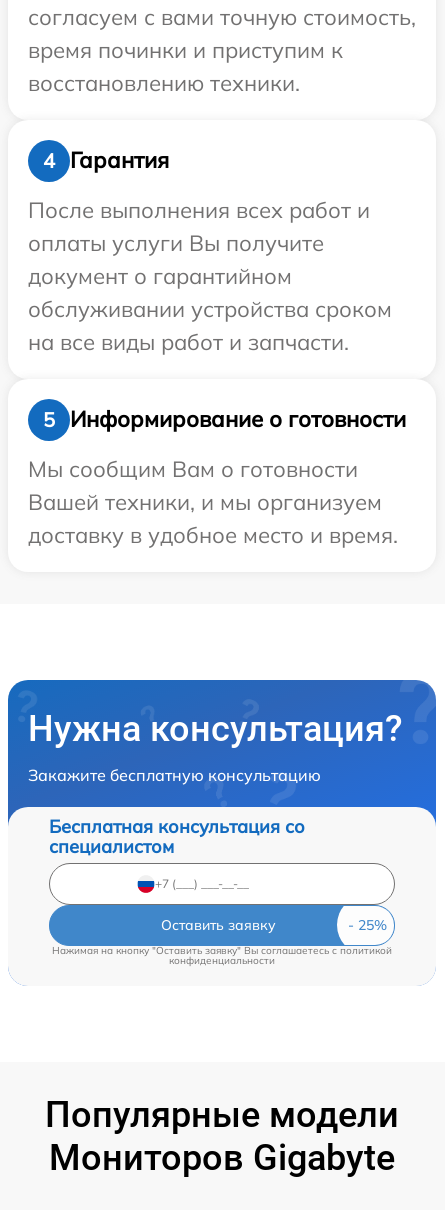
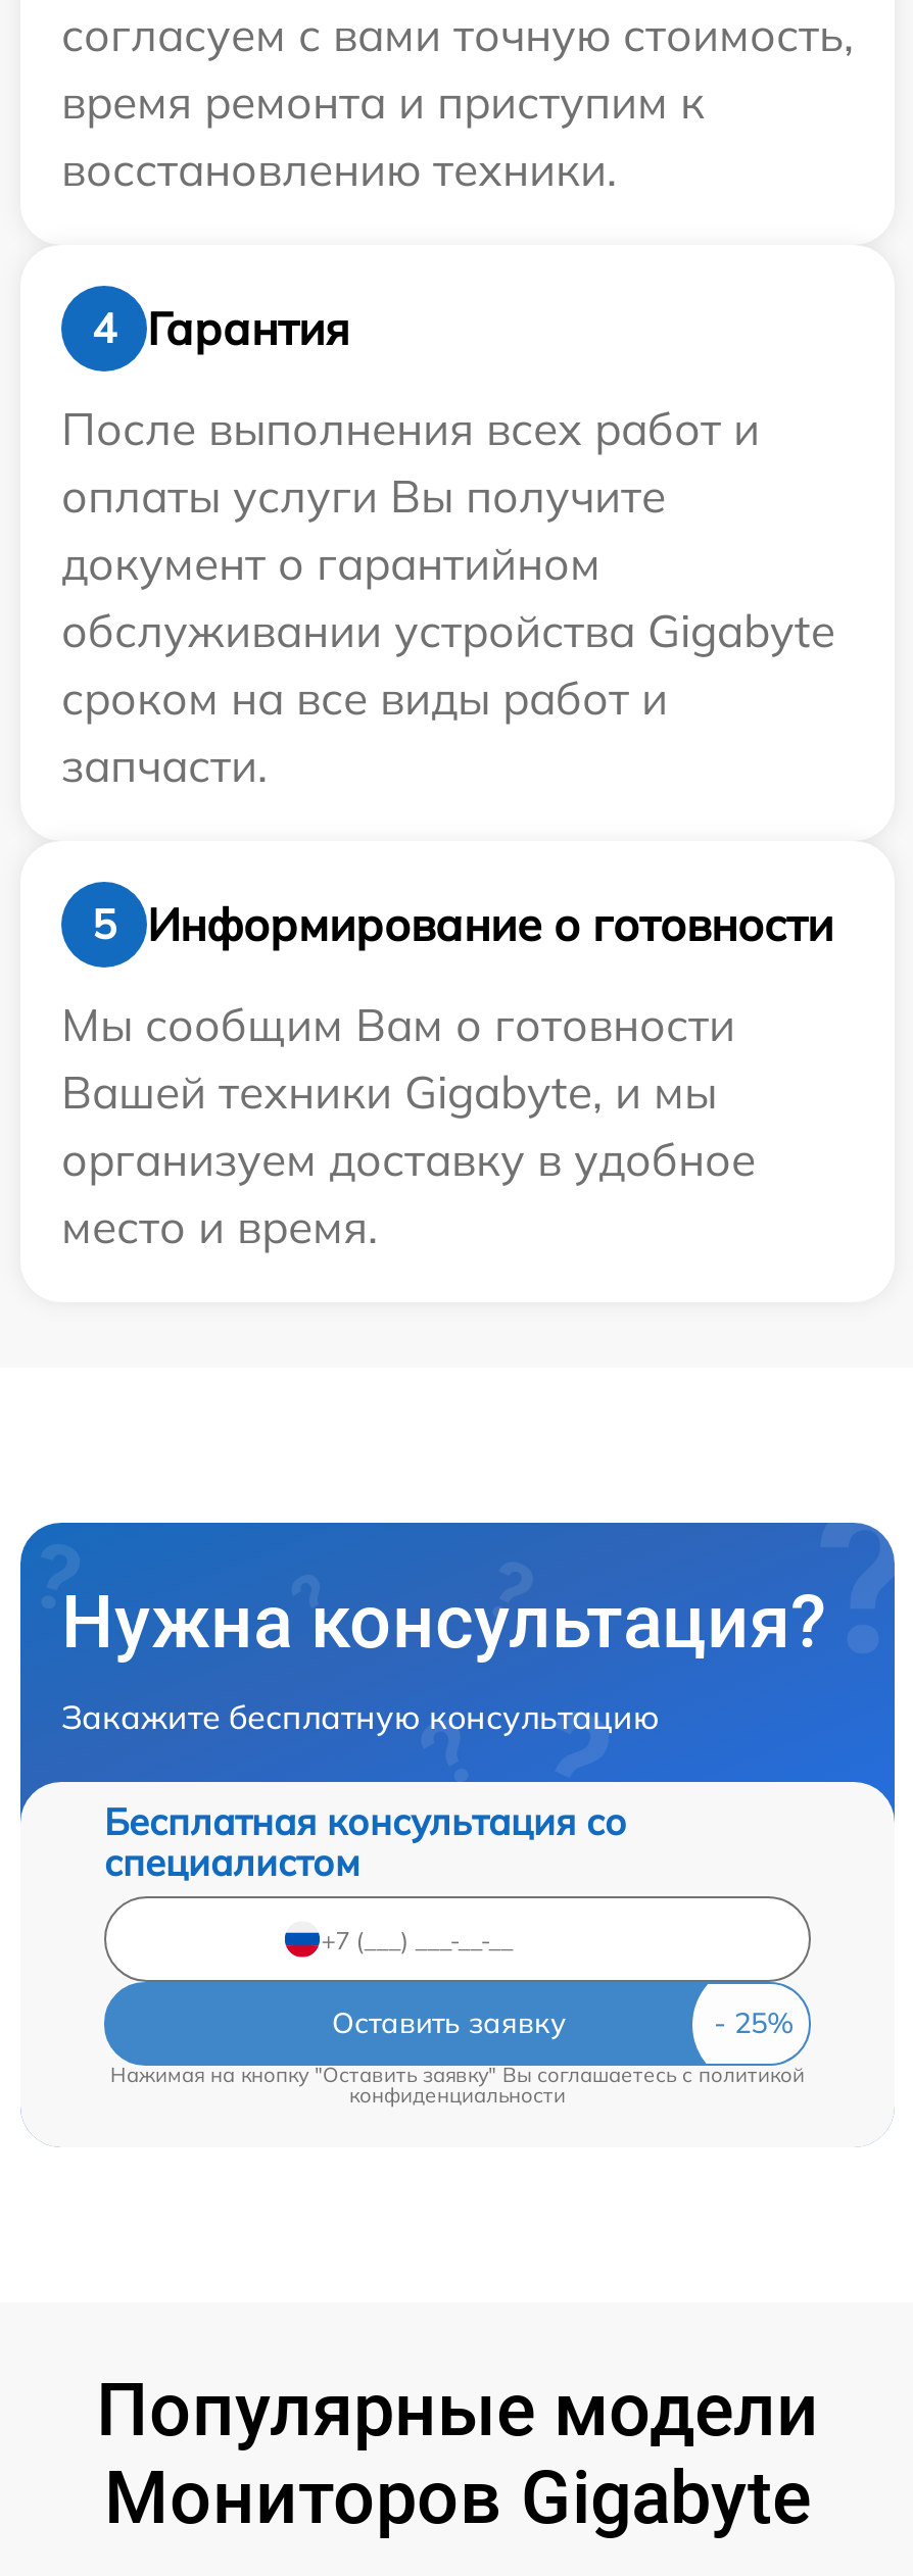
- время починки и приступим к
+ время ремонта и приступим к

- обслуживании устройства сроком
- на все виды работ и запчасти.
+ обслуживании устройства Gigabyte
+ сроком на все виды работ и
+ запчасти.

- Вашей техники, и мы организуем
- доставку в удобное место и время.
+ Вашей техники Gigabyte, и мы
+ организуем доставку в удобное
+ место и время.
